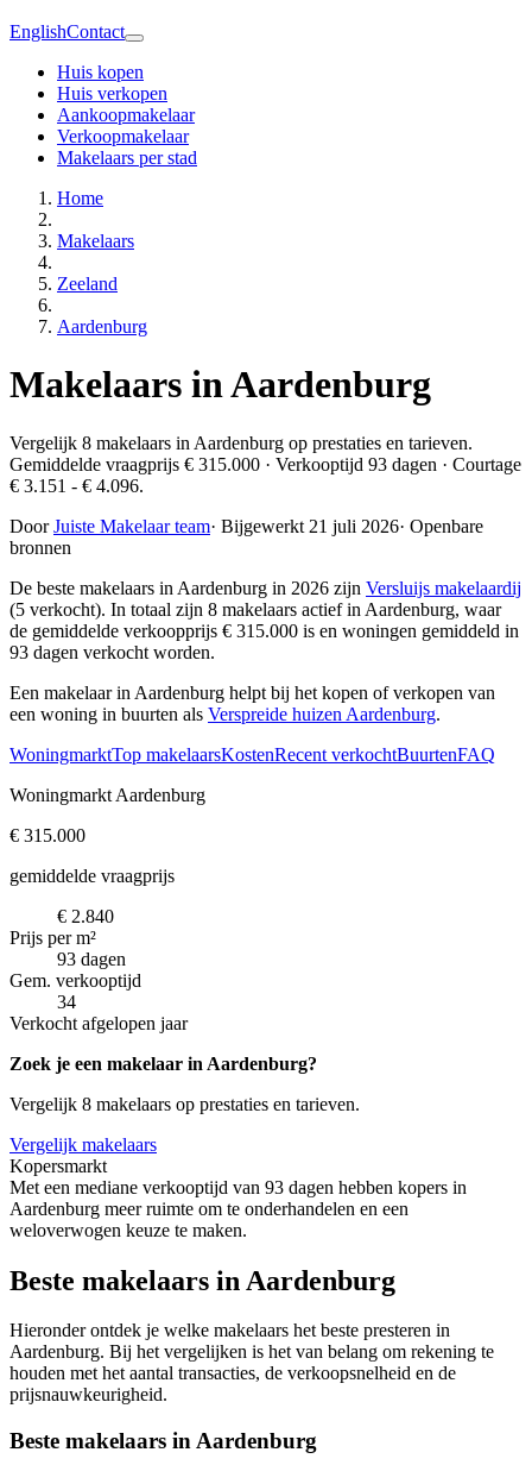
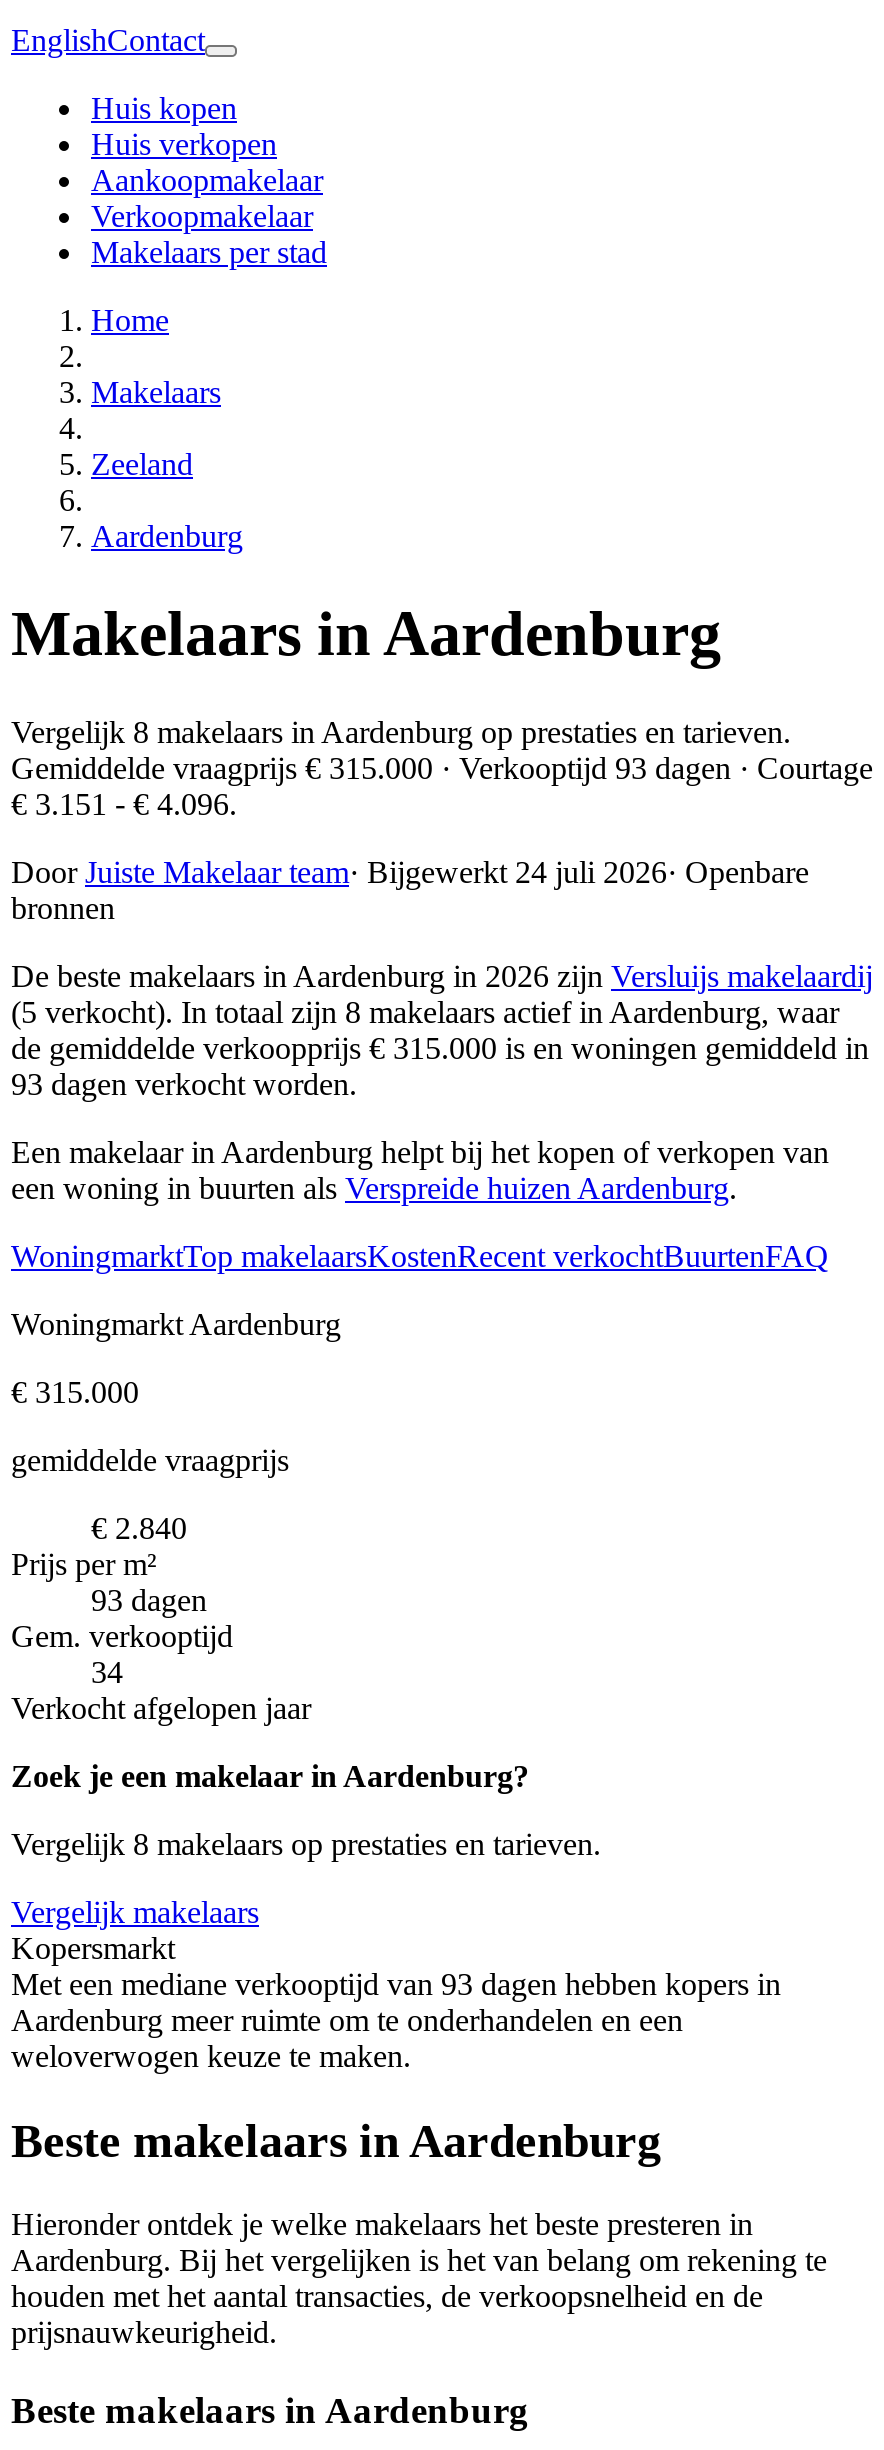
- Door Juiste Makelaar team · Bijgewerkt 21 juli 2026 · Openbare
+ Door Juiste Makelaar team · Bijgewerkt 24 juli 2026 · Openbare
